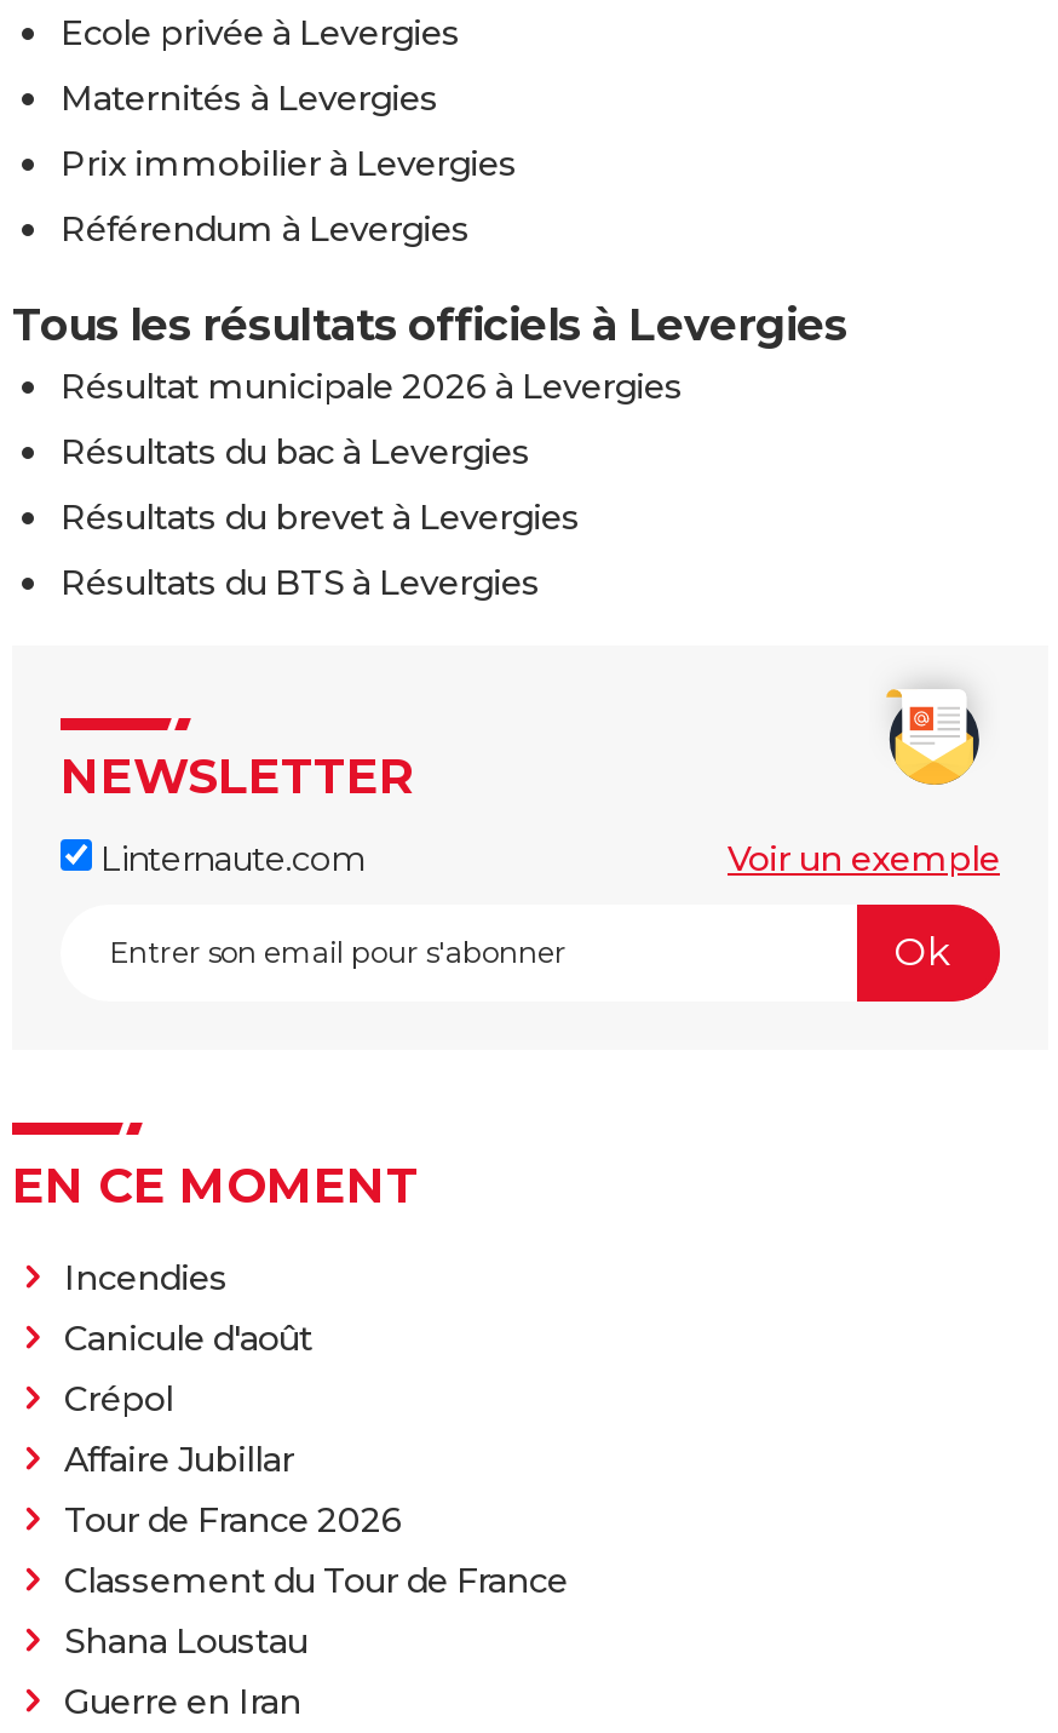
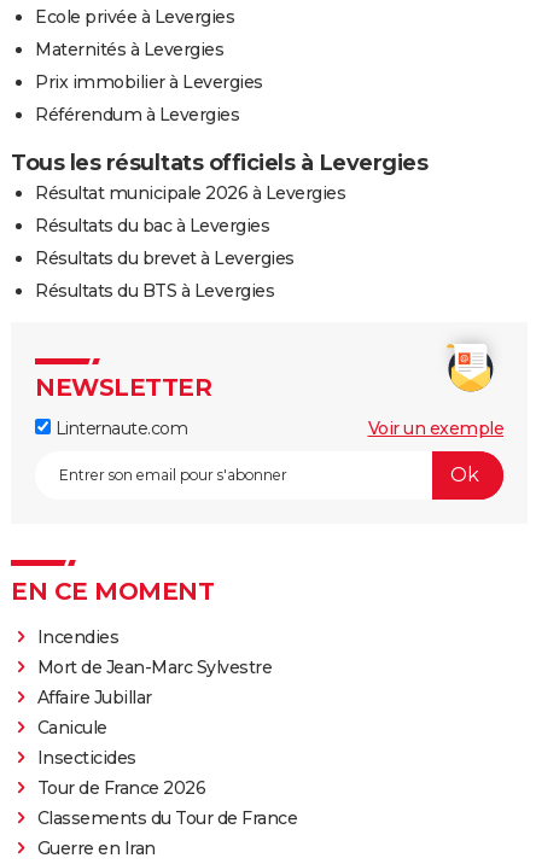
- Canicule d'août
- Crépol
+ Mort de Jean-Marc Sylvestre

moved up: Affaire Jubillar

+ Canicule
+ Insecticides

moved down: Tour de France 2026

- Classement du Tour de France
- Shana Loustau
+ Classements du Tour de France
